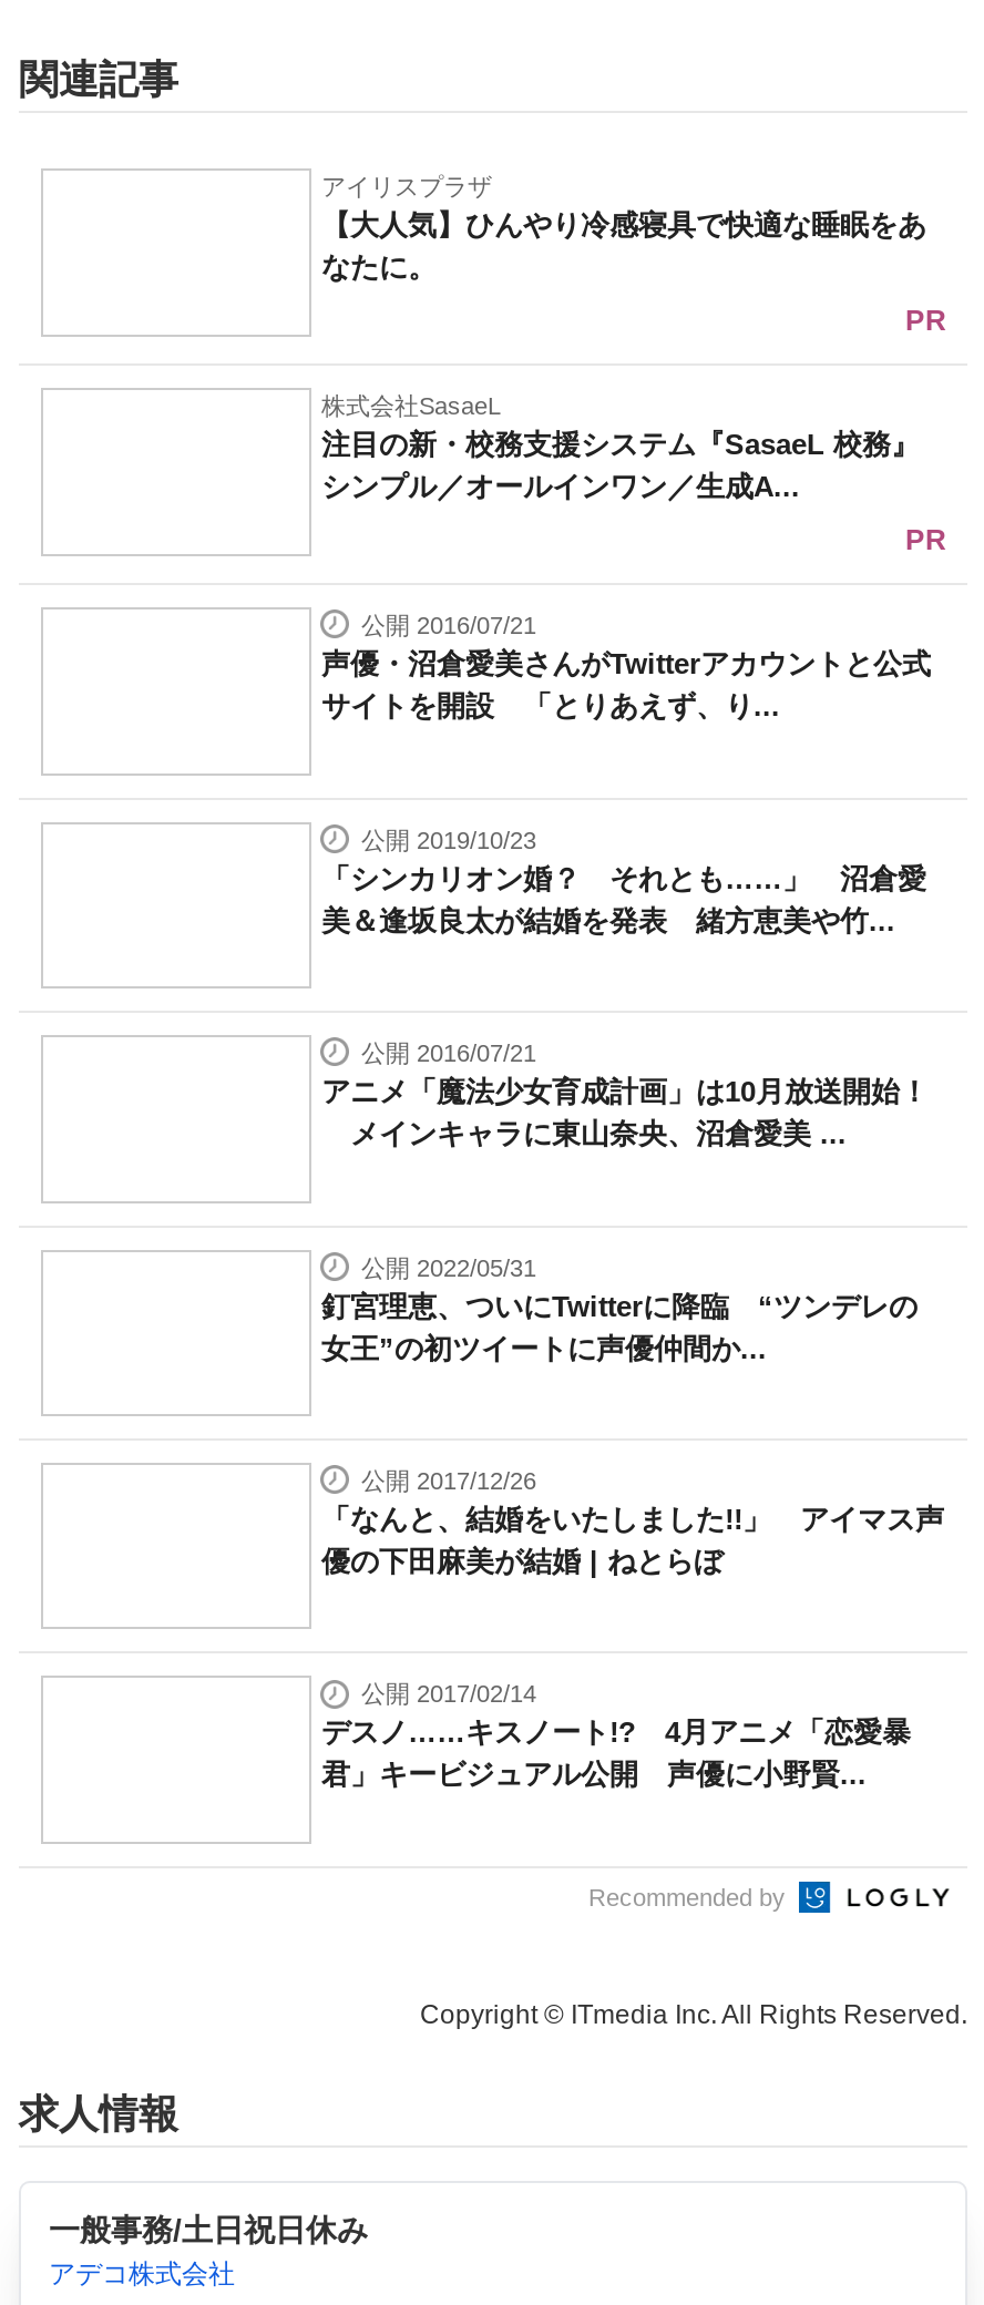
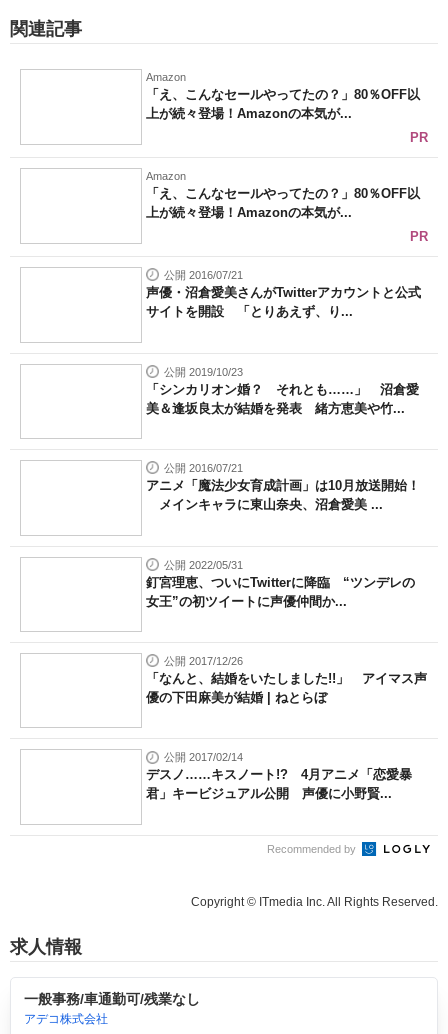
- アイリスプラザ
- 【大人気】ひんやり冷感寝具で快適な睡眠をあ
- なたに。
+ Amazon
+ 「え、こんなセールやってたの？」80％OFF以
+ 上が続々登場！Amazonの本気が...

- 株式会社SasaeL
- 注目の新・校務支援システム『SasaeL 校務』
- シンプル／オールインワン／生成A...
+ Amazon
+ 「え、こんなセールやってたの？」80％OFF以
+ 上が続々登場！Amazonの本気が...

- 一般事務/土日祝日休み
+ 一般事務/車通勤可/残業なし
